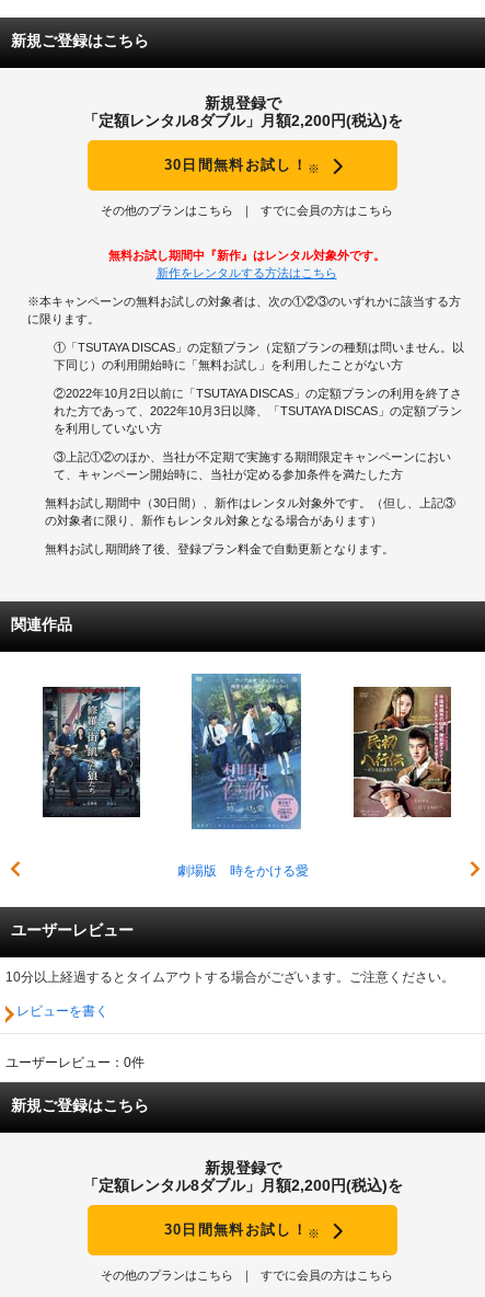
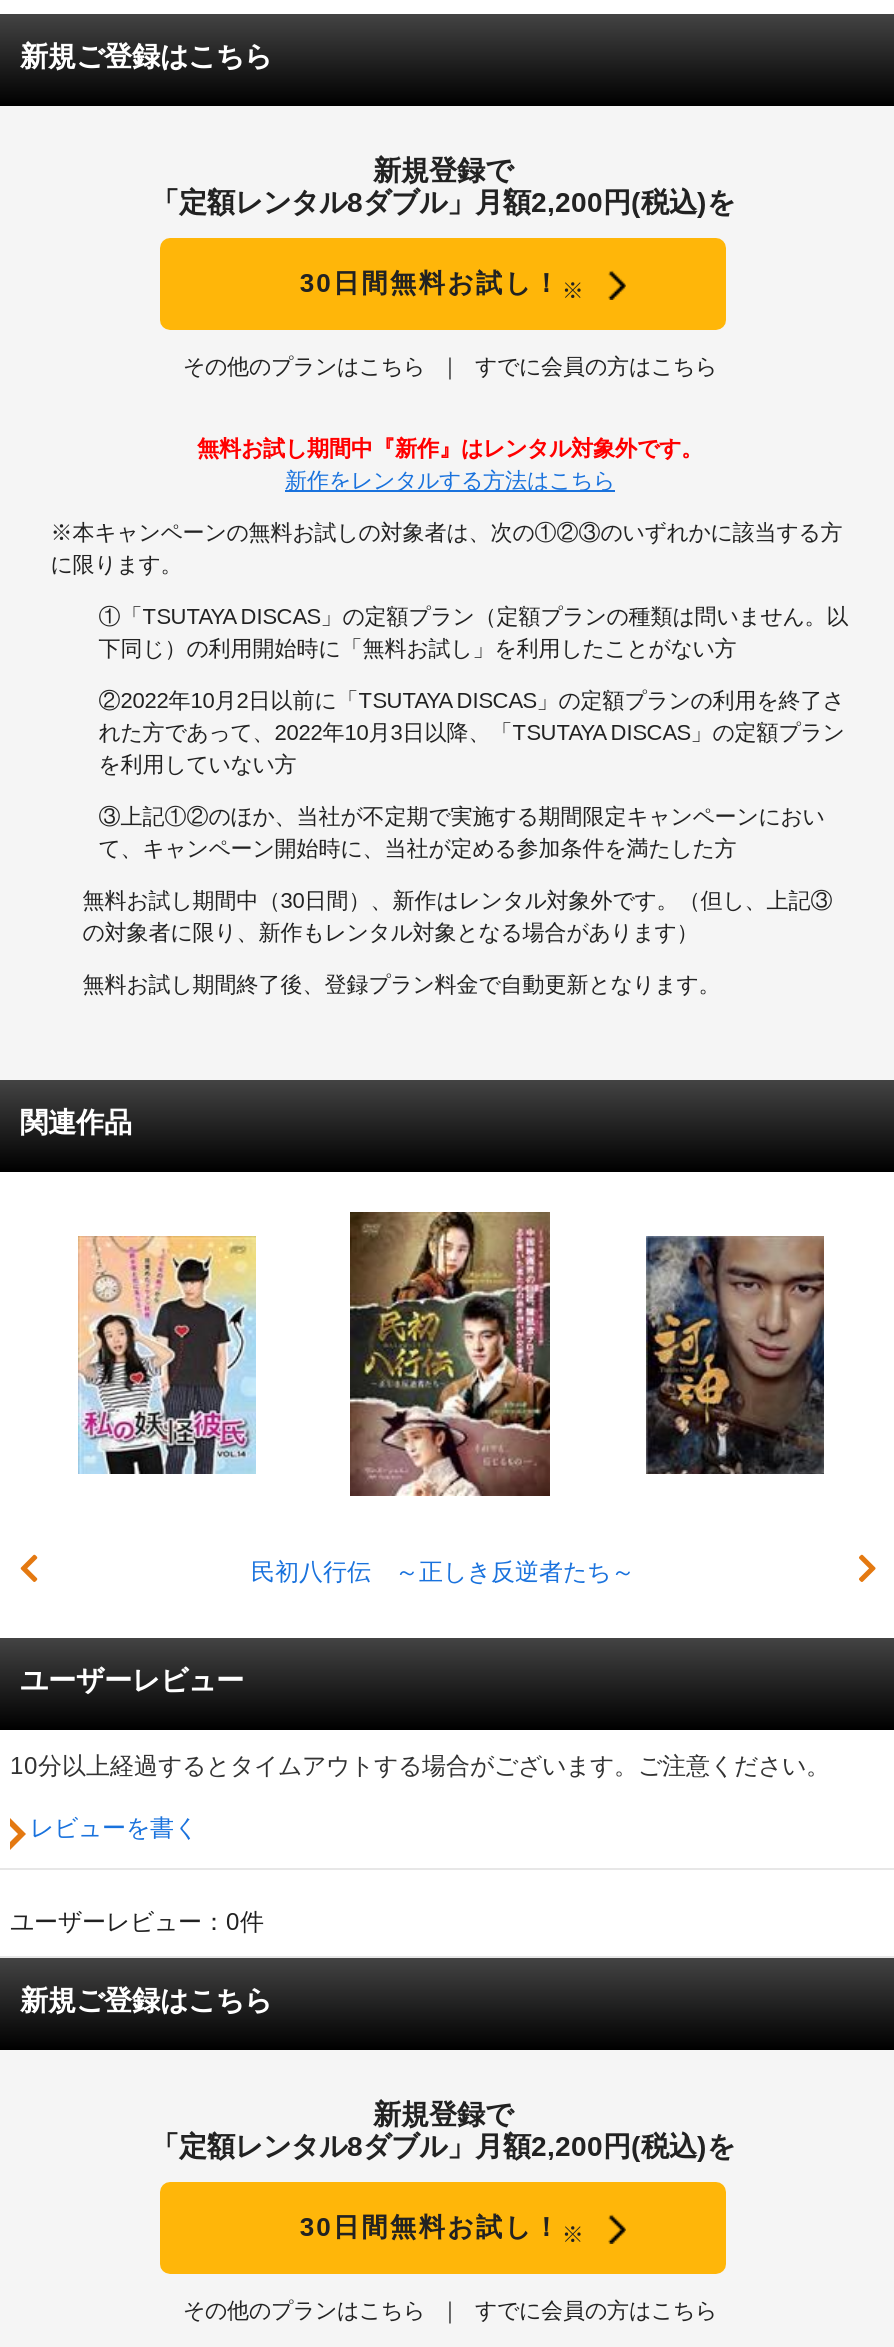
- [image]
- 劇場版 時をかける愛
+ [image]
+ 民初八行伝 ～正しき反逆者たち～

- [image]
+ [image]

- [image]
+ [image]
